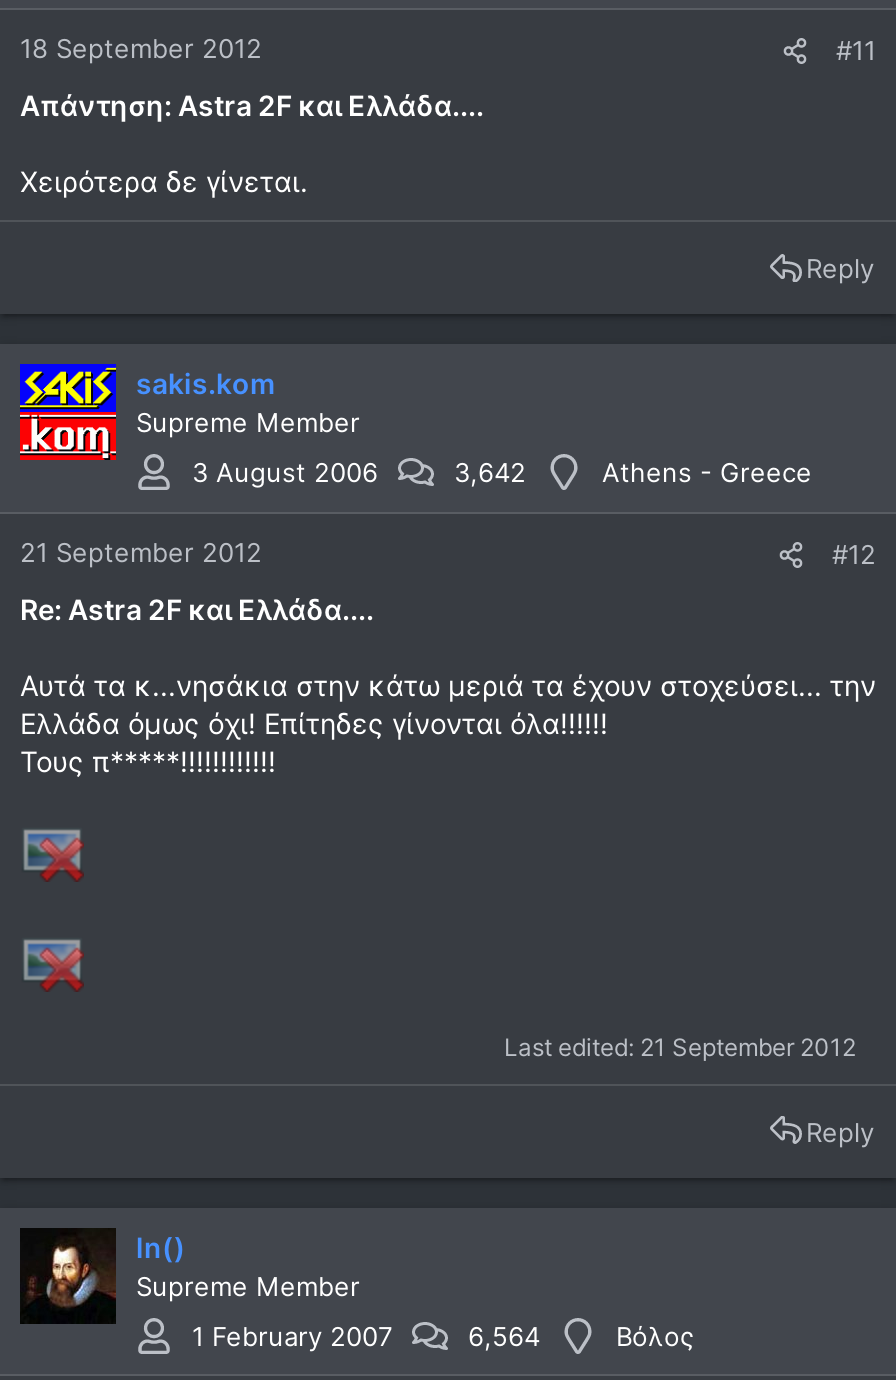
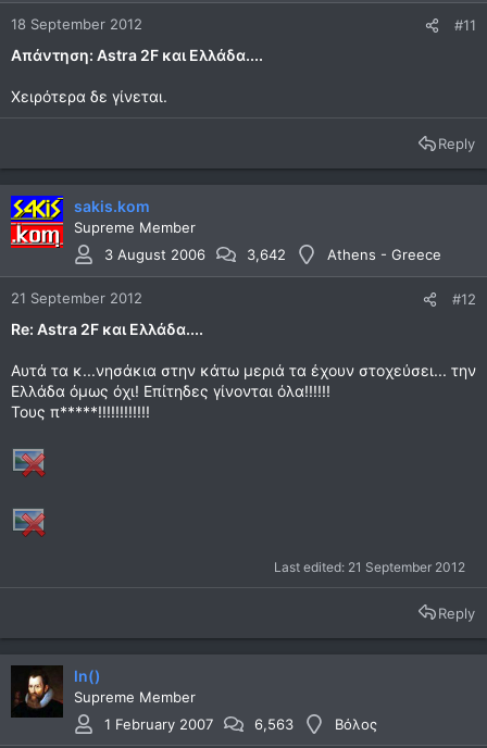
- 6,564
+ 6,563
